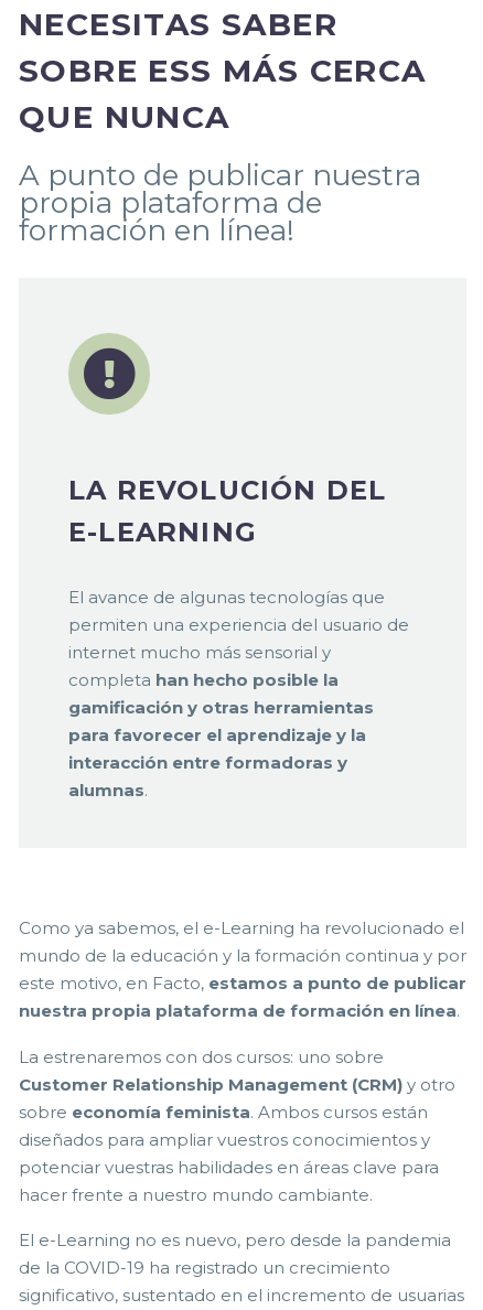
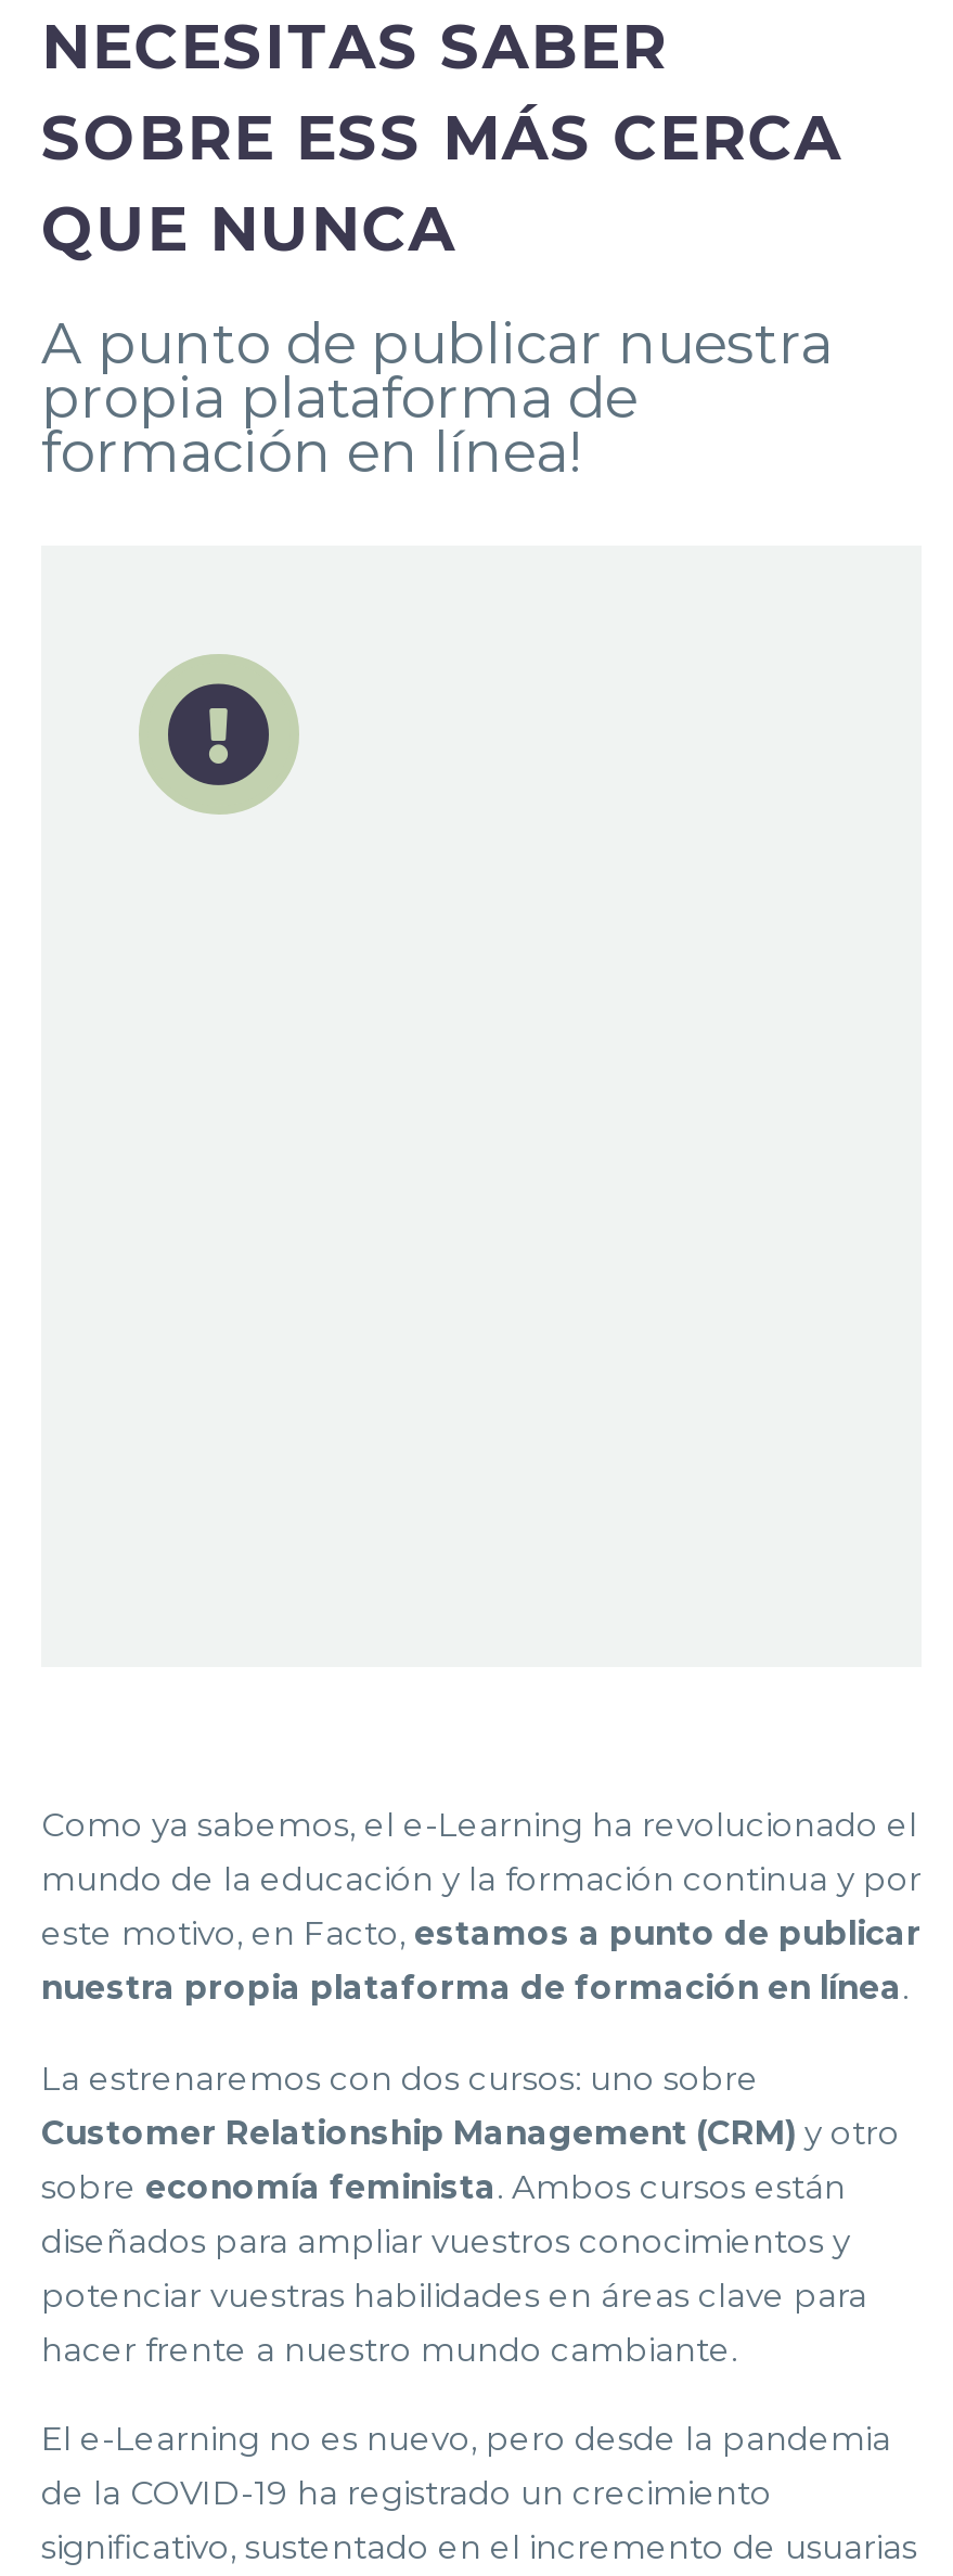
- LA REVOLUCIÓN DEL
- E-LEARNING
- El avance de algunas tecnologías que
- permiten una experiencia del usuario de
- internet mucho más sensorial y
- completa han hecho posible la
- gamificación y otras herramientas
- para favorecer el aprendizaje y la
- interacción entre formadoras y
- alumnas.
